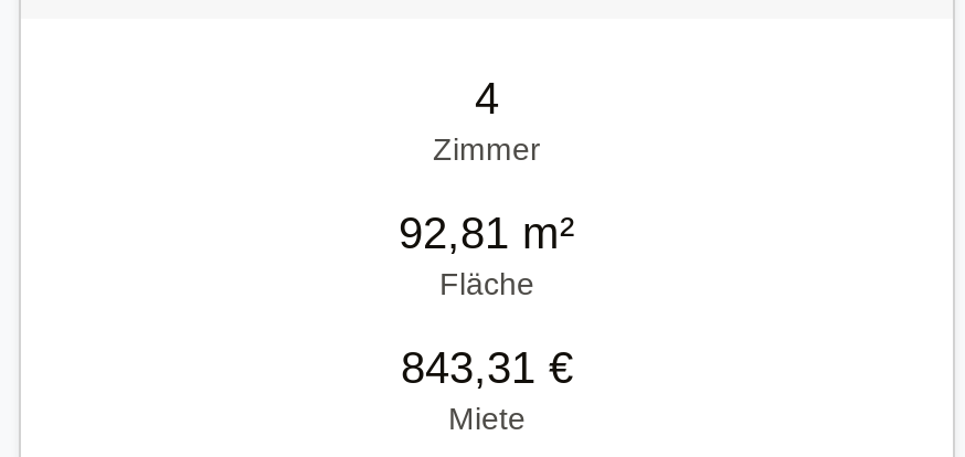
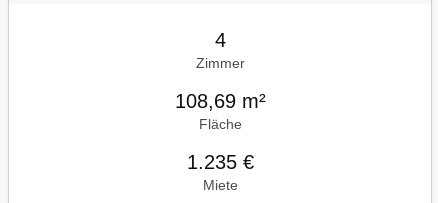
- 92,81 m²
+ 108,69 m²

- 843,31 €
+ 1.235 €
